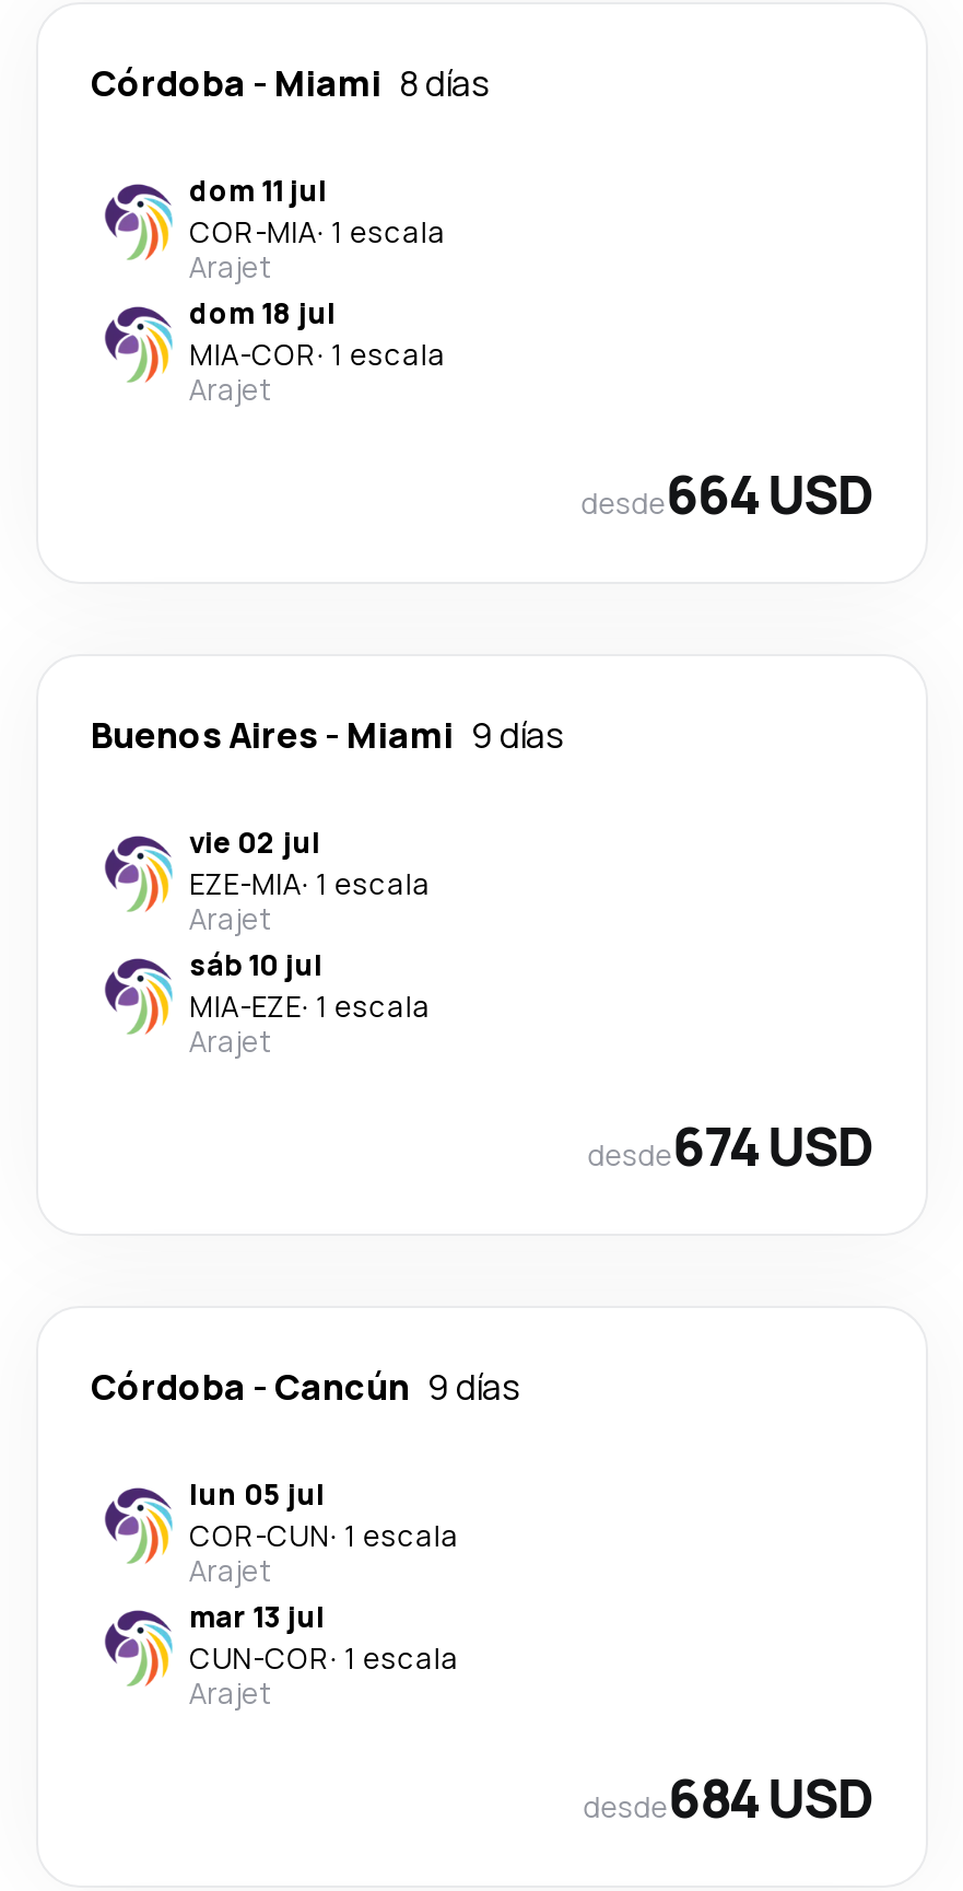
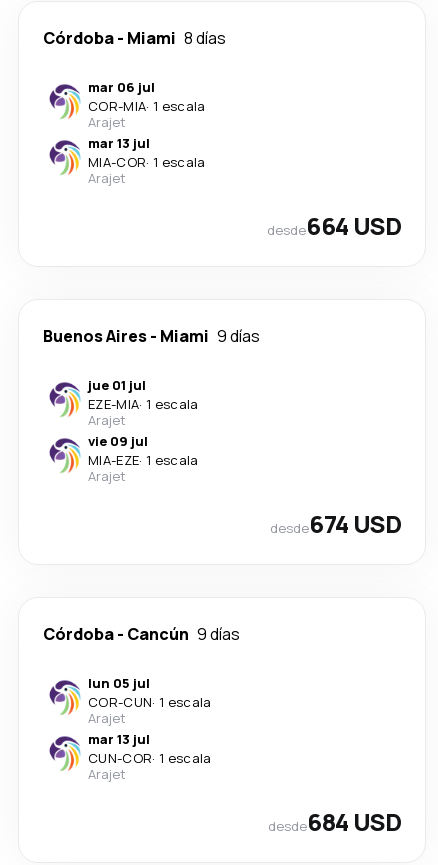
- dom 11 jul
+ mar 06 jul

- dom 18 jul
+ mar 13 jul

- vie 02 jul
+ jue 01 jul

- sáb 10 jul
+ vie 09 jul
